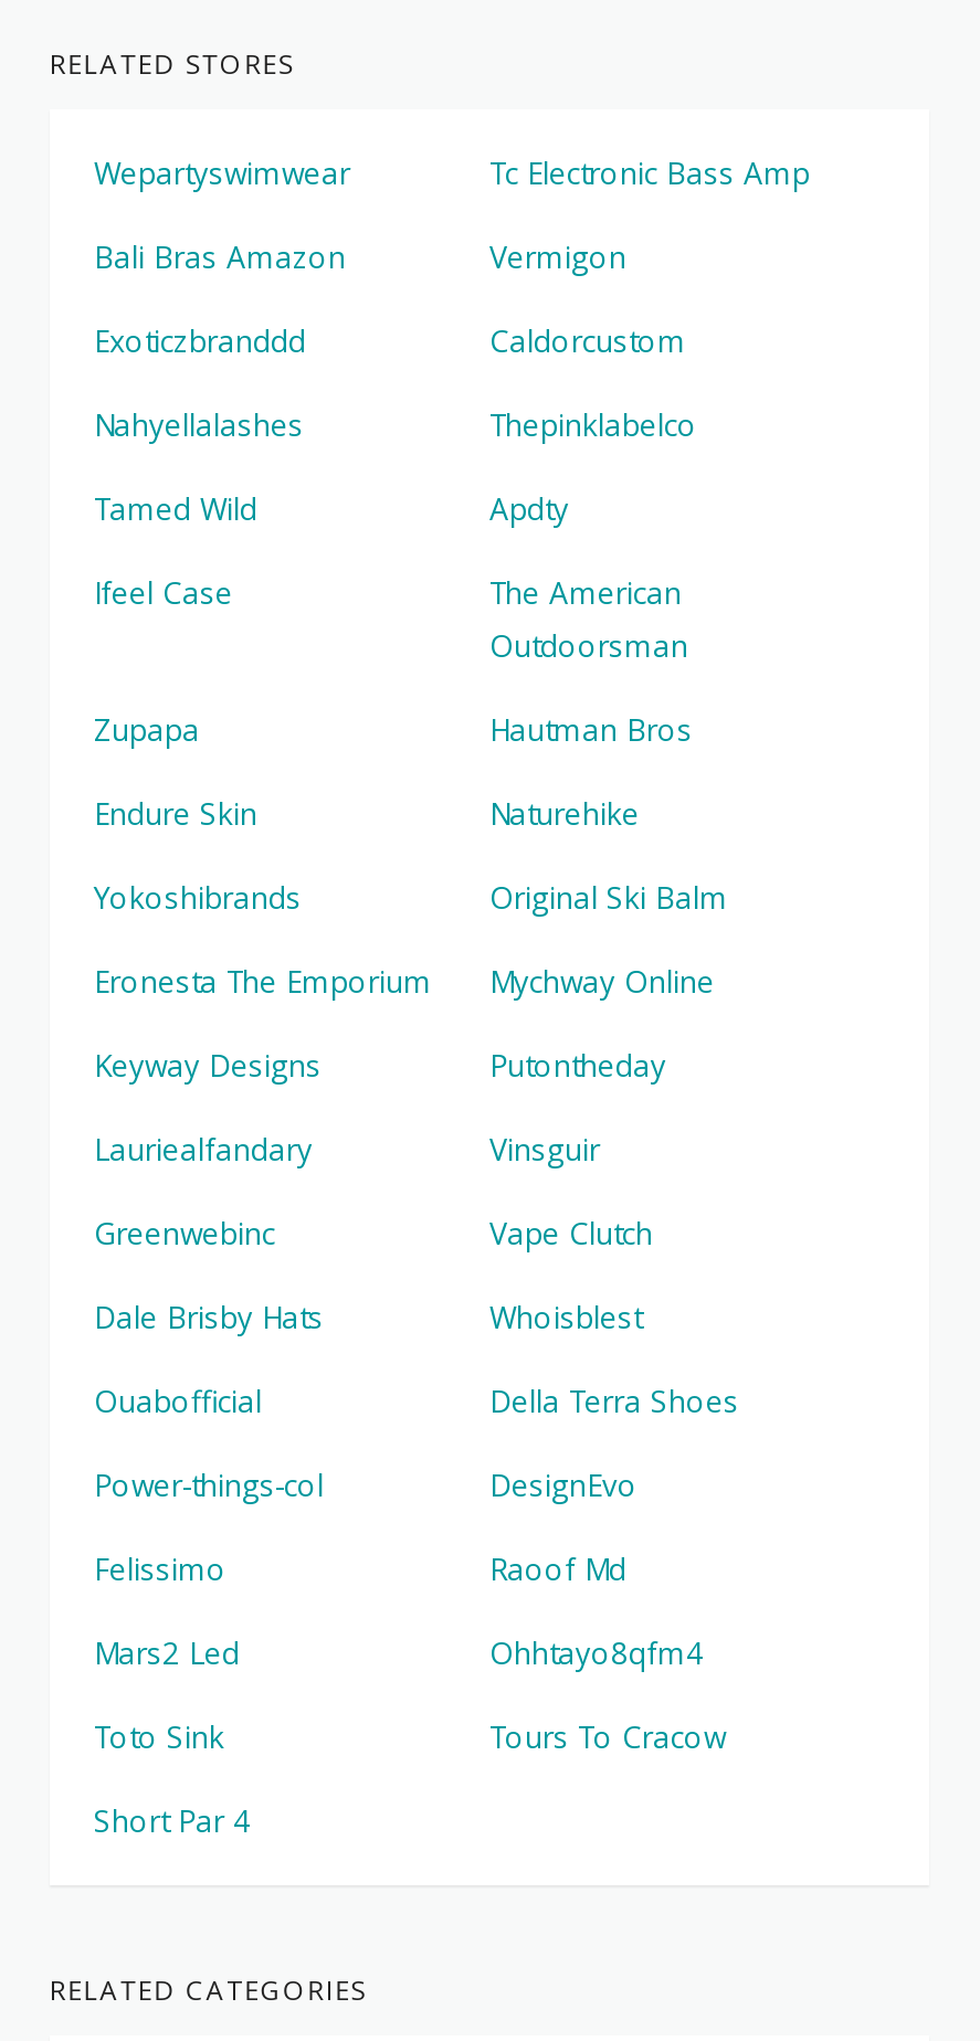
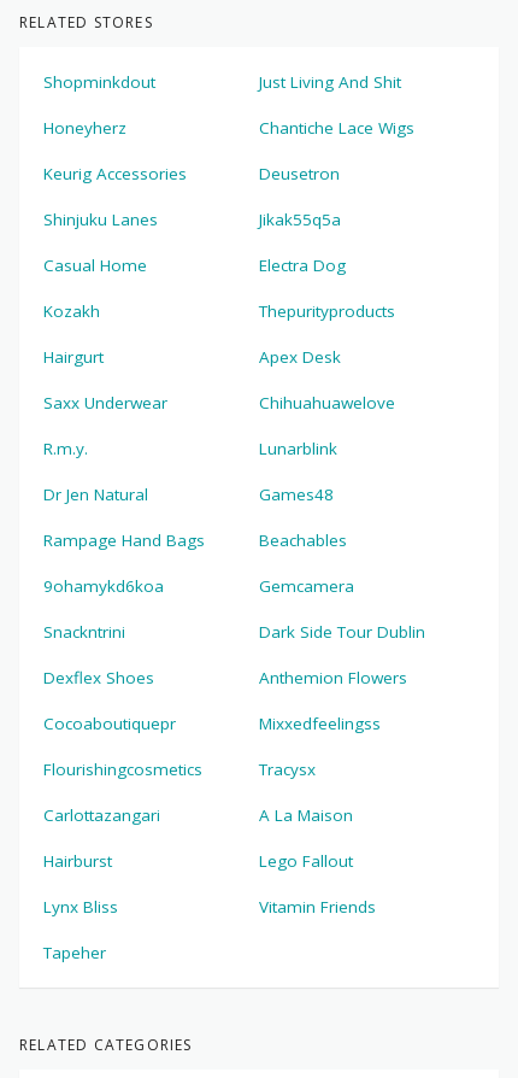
- Wepartyswimwear
- Tc Electronic Bass Amp
+ Shopminkdout
+ Just Living And Shit

- Bali Bras Amazon
- Vermigon
+ Honeyherz
+ Chantiche Lace Wigs

- Exoticzbranddd
- Caldorcustom
+ Keurig Accessories
+ Deusetron

- Nahyellalashes
- Thepinklabelco
+ Shinjuku Lanes
+ Jikak55q5a

- Tamed Wild
- Apdty
+ Casual Home
+ Electra Dog

- Ifeel Case
- The American
- Outdoorsman
+ Kozakh
+ Thepurityproducts

- Zupapa
- Hautman Bros
+ Hairgurt
+ Apex Desk

- Endure Skin
- Naturehike
+ Saxx Underwear
+ Chihuahuawelove

- Yokoshibrands
- Original Ski Balm
+ R.m.y.
+ Lunarblink

- Eronesta The Emporium
- Mychway Online
+ Dr Jen Natural
+ Games48

- Keyway Designs
- Putontheday
+ Rampage Hand Bags
+ Beachables

- Lauriealfandary
- Vinsguir
+ 9ohamykd6koa
+ Gemcamera

- Greenwebinc
- Vape Clutch
+ Snackntrini
+ Dark Side Tour Dublin

- Dale Brisby Hats
- Whoisblest
+ Dexflex Shoes
+ Anthemion Flowers

- Ouabofficial
- Della Terra Shoes
+ Cocoaboutiquepr
+ Mixxedfeelingss

- Power-things-col
- DesignEvo
+ Flourishingcosmetics
+ Tracysx

- Felissimo
- Raoof Md
+ Carlottazangari
+ A La Maison

- Mars2 Led
- Ohhtayo8qfm4
+ Hairburst
+ Lego Fallout

- Toto Sink
- Tours To Cracow
+ Lynx Bliss
+ Vitamin Friends

- Short Par 4
+ Tapeher
